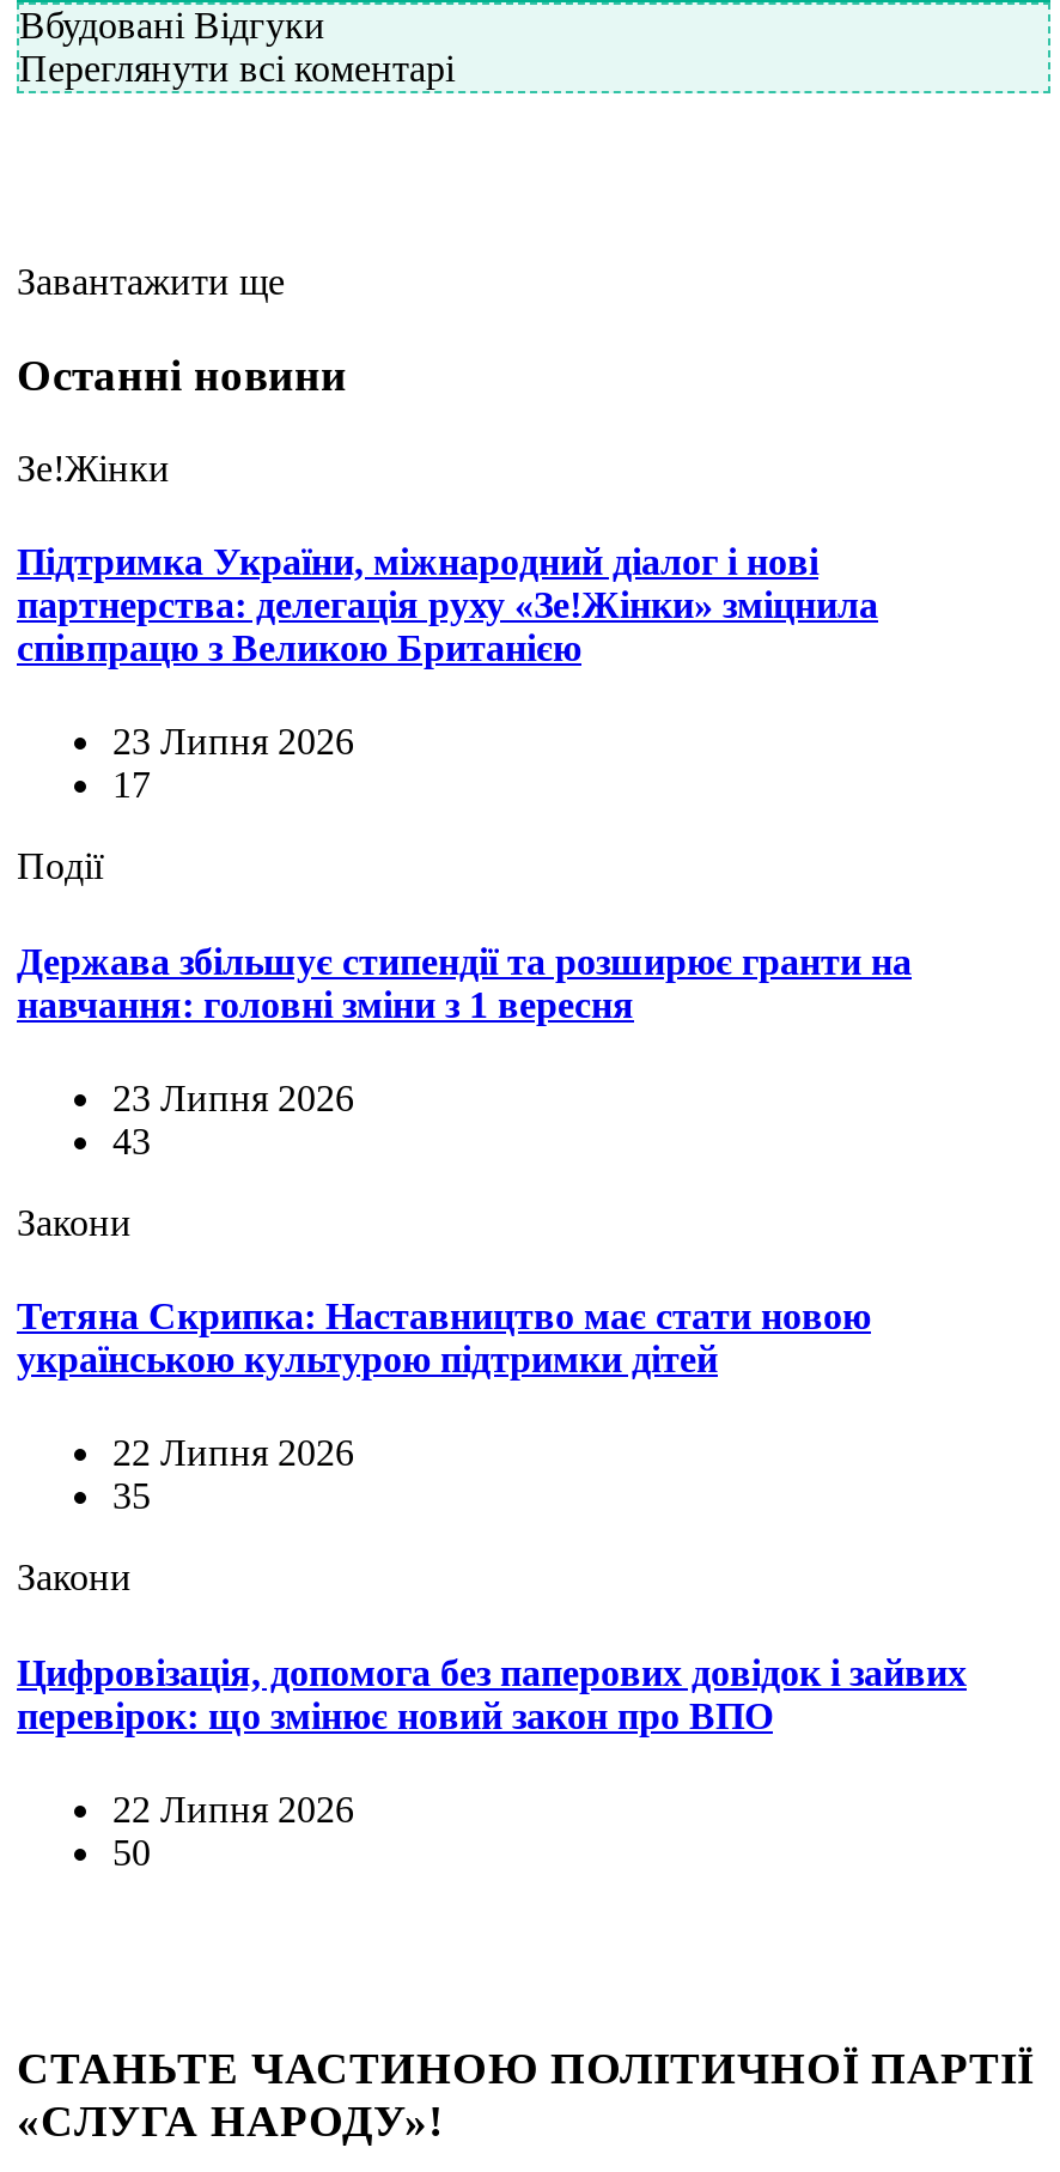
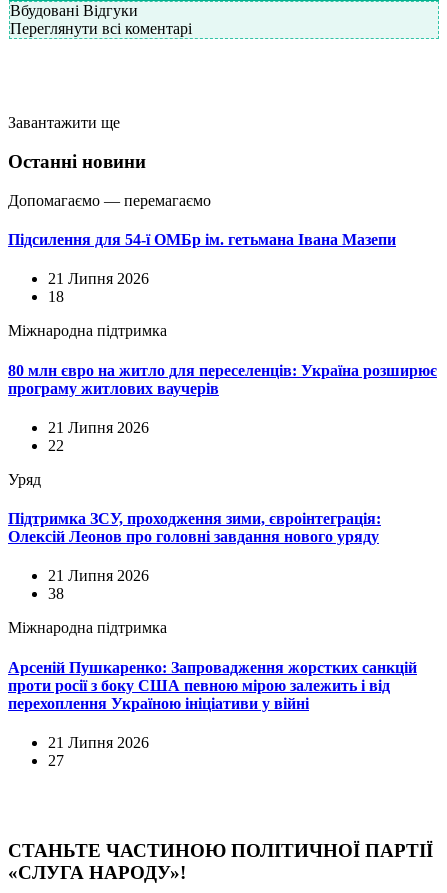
- Зе!Жінки
+ Допомагаємо — перемагаємо

- Підтримка України, міжнародний діалог і нові
- партнерства: делегація руху «Зе!Жінки» зміцнила
- співпрацю з Великою Британією
+ Підсилення для 54-ї ОМБр ім. гетьмана Івана Мазепи

- 23 Липня 2026
- 17
+ 21 Липня 2026
+ 18

- Події
+ Міжнародна підтримка

- Держава збільшує стипендії та розширює гранти на
- навчання: головні зміни з 1 вересня
+ 80 млн євро на житло для переселенців: Україна розширює
+ програму житлових ваучерів

- 23 Липня 2026
- 43
+ 21 Липня 2026
+ 22

- Закони
+ Уряд

- Тетяна Скрипка: Наставництво має стати новою
- українською культурою підтримки дітей
+ Підтримка ЗСУ, проходження зими, євроінтеграція:
+ Олексій Леонов про головні завдання нового уряду

- 22 Липня 2026
- 35
+ 21 Липня 2026
+ 38

- Закони
+ Міжнародна підтримка

- Цифровізація, допомога без паперових довідок і зайвих
- перевірок: що змінює новий закон про ВПО
+ Арсеній Пушкаренко: Запровадження жорстких санкцій
+ проти росії з боку США певною мірою залежить і від
+ перехоплення Україною ініціативи у війні

- 22 Липня 2026
- 50
+ 21 Липня 2026
+ 27
